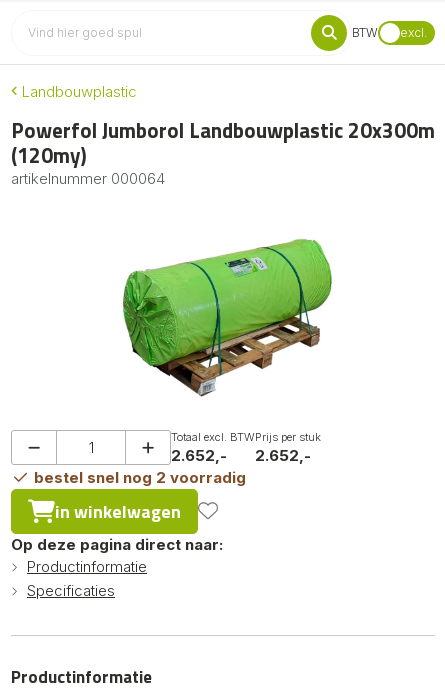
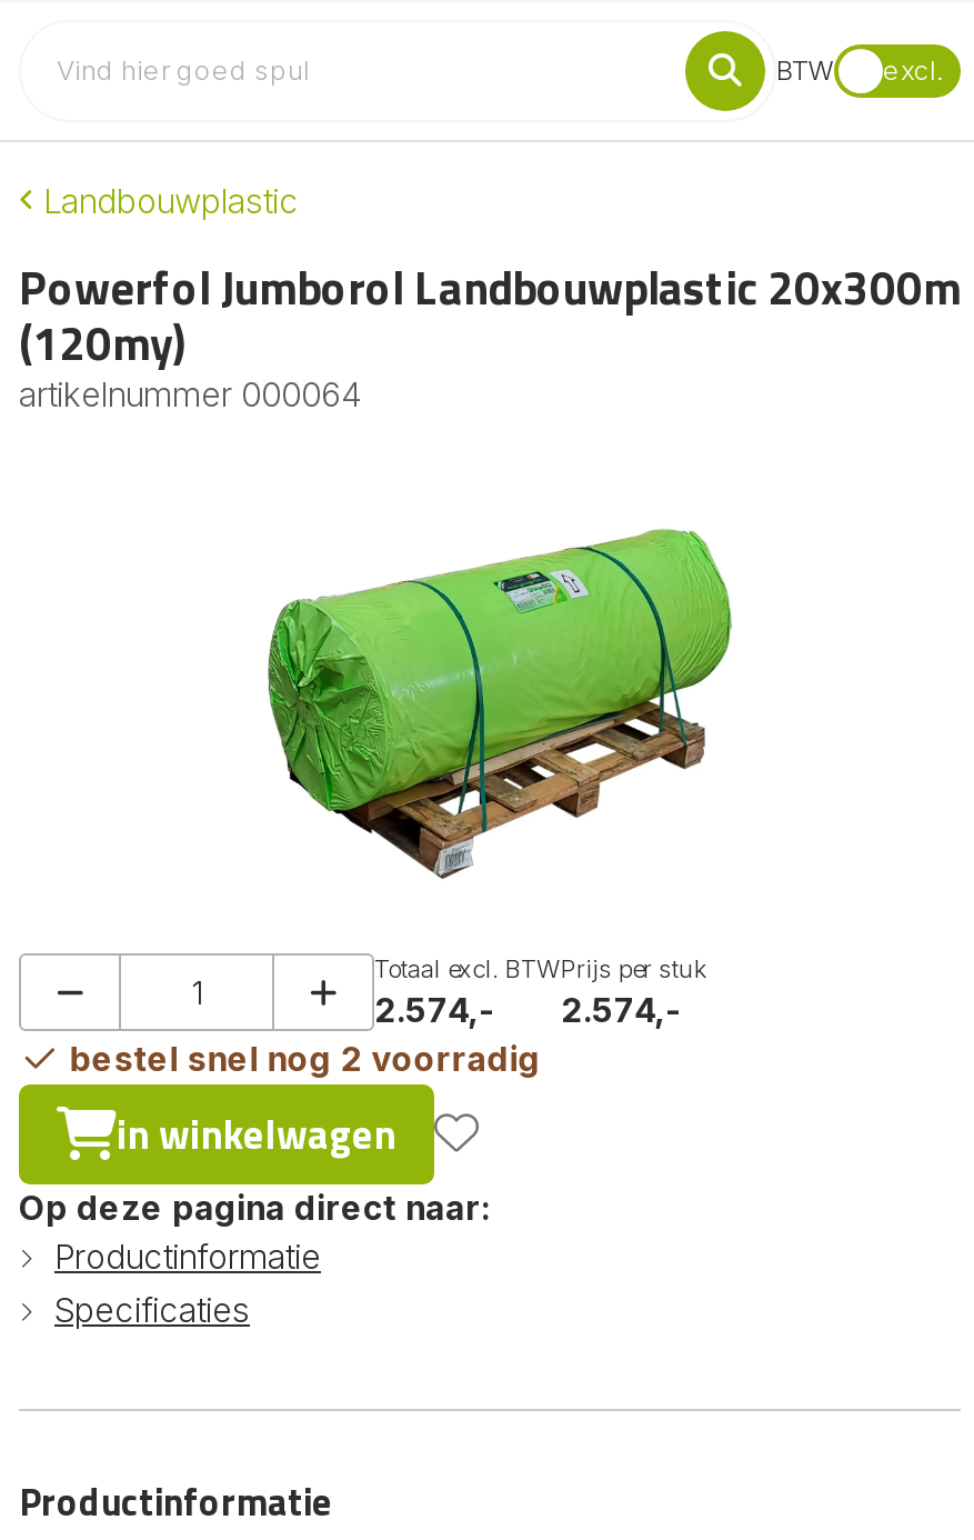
- 2.652,-
+ 2.574,-

- 2.652,-
+ 2.574,-
